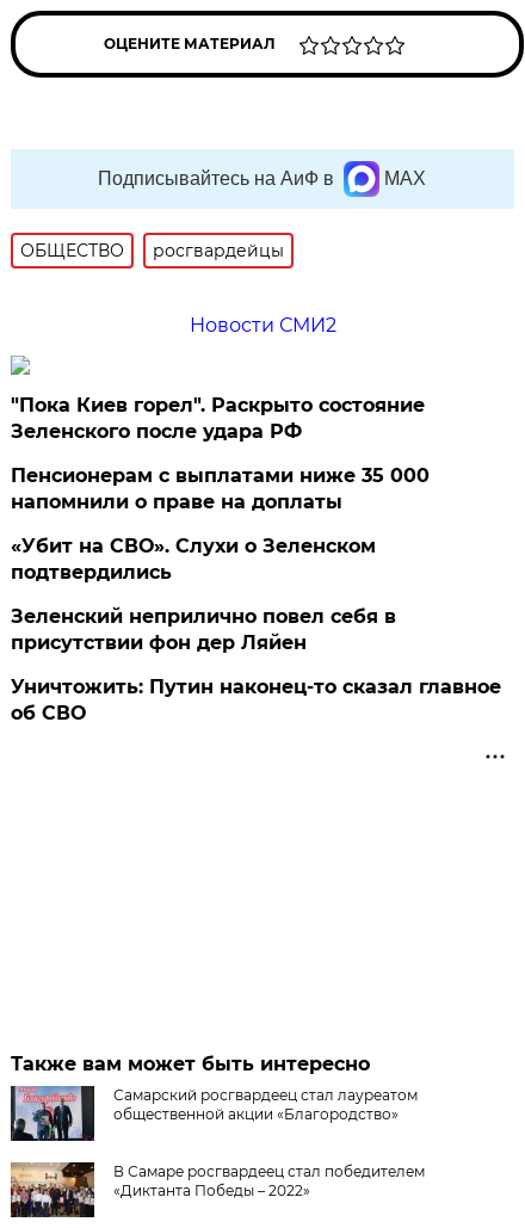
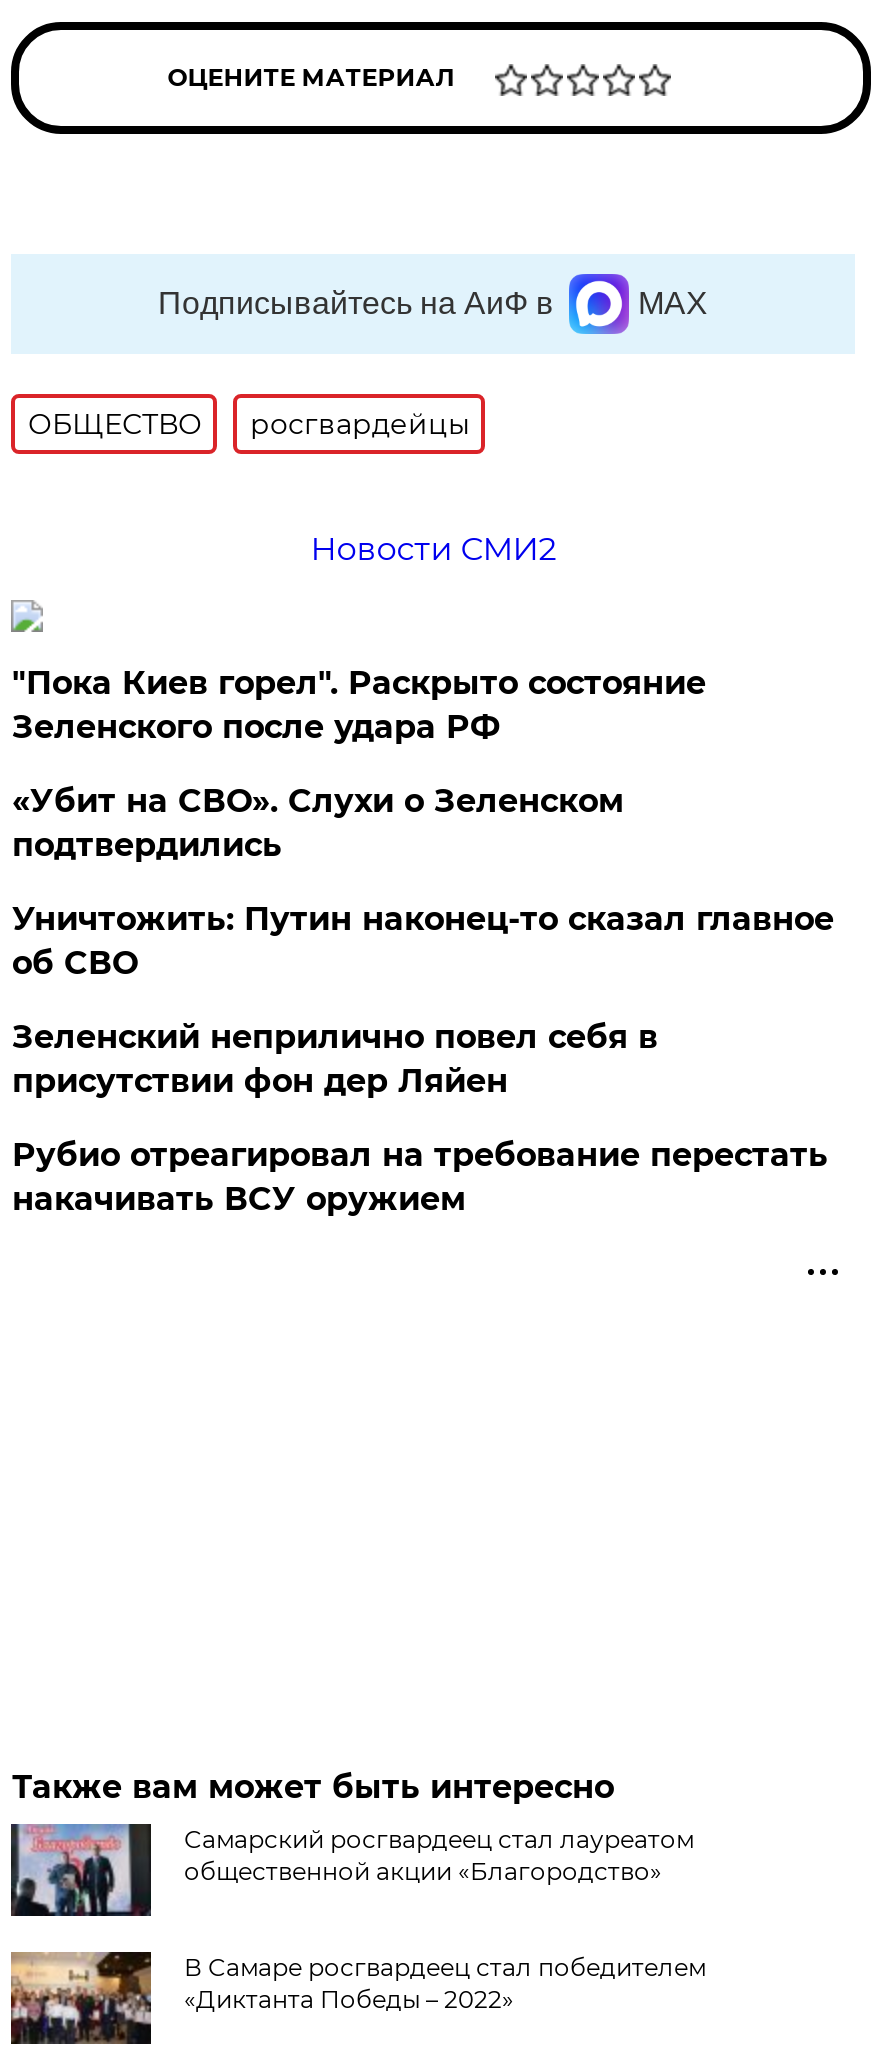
- Пенсионерам с выплатами ниже 35 000
- напомнили о праве на доплаты

moved up: «Убит на СВО». Слухи о Зеленском | подтвердились

+ Рубио отреагировал на требование перестать
+ накачивать ВСУ оружием

moved up: Уничтожить: Путин наконец-то сказал главное | об СВО
